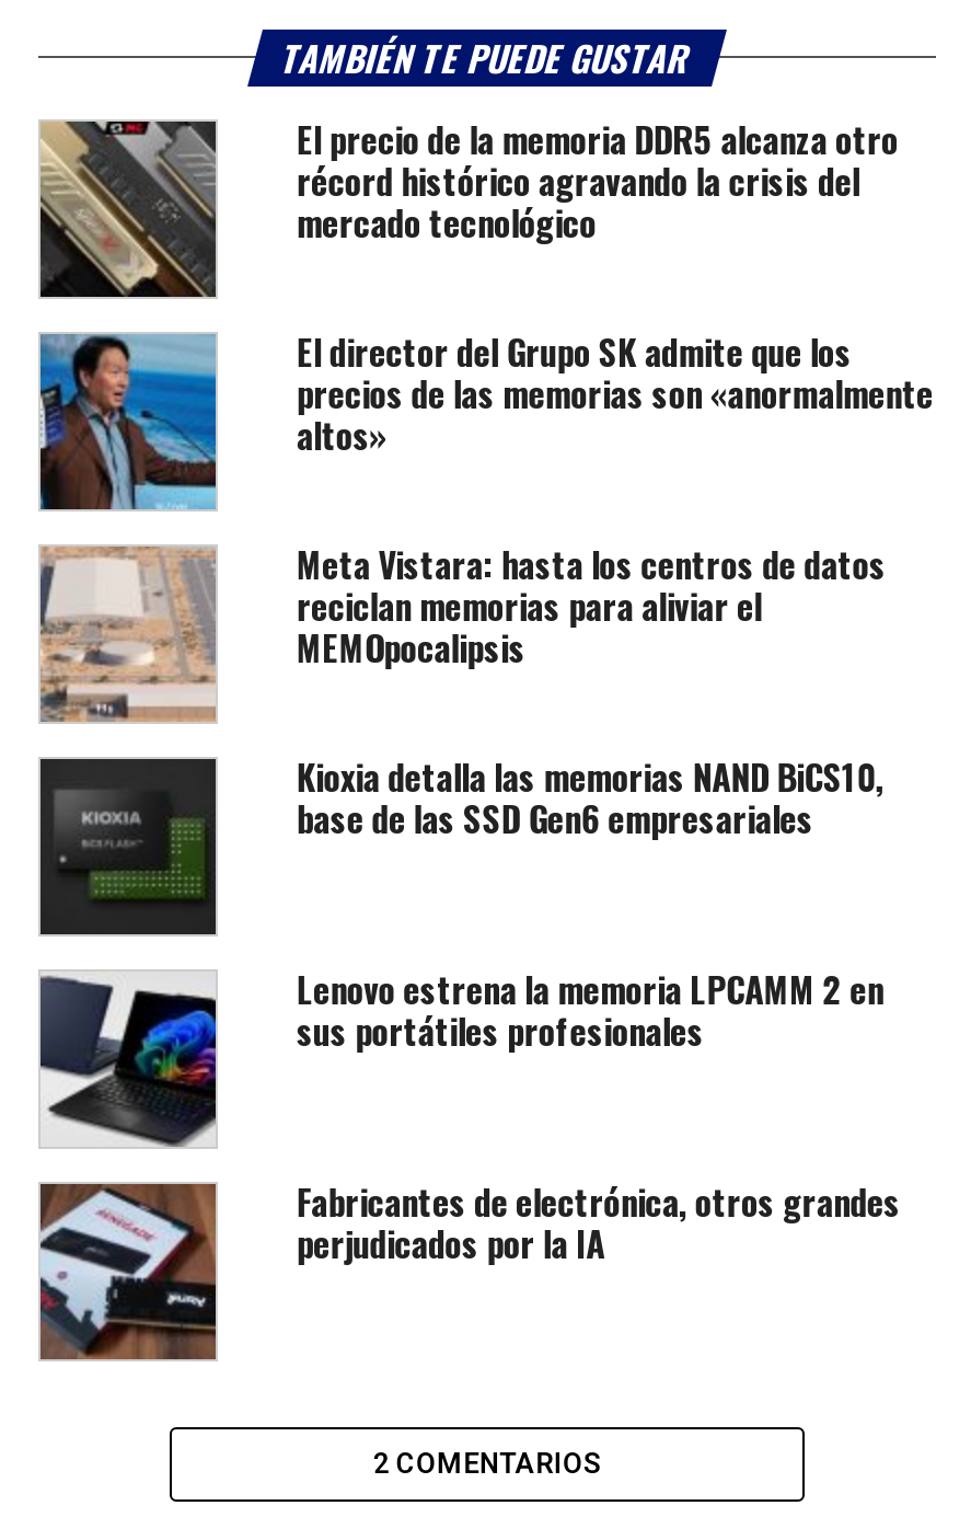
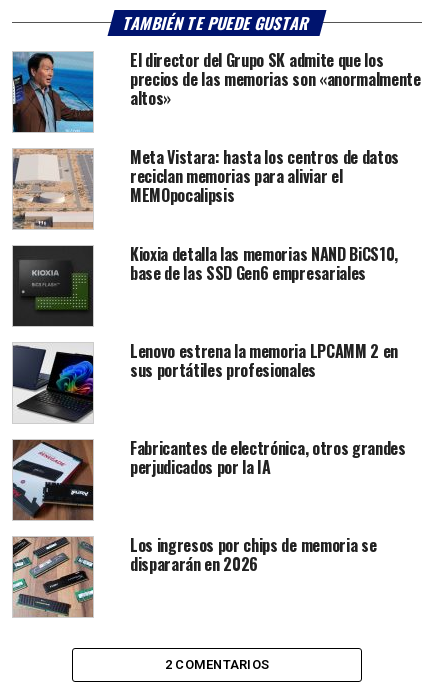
- [image]
- El precio de la memoria DDR5 alcanza otro
- récord histórico agravando la crisis del
- mercado tecnológico

moved up: [image] | El director del Grupo SK admite que los | precios de las memorias son «anormalmente | ... | Fabricantes de electrónica, otros grandes | perjudicados por la IA

moved up: [image]

+ [image]
+ Los ingresos por chips de memoria se
+ dispararán en 2026
